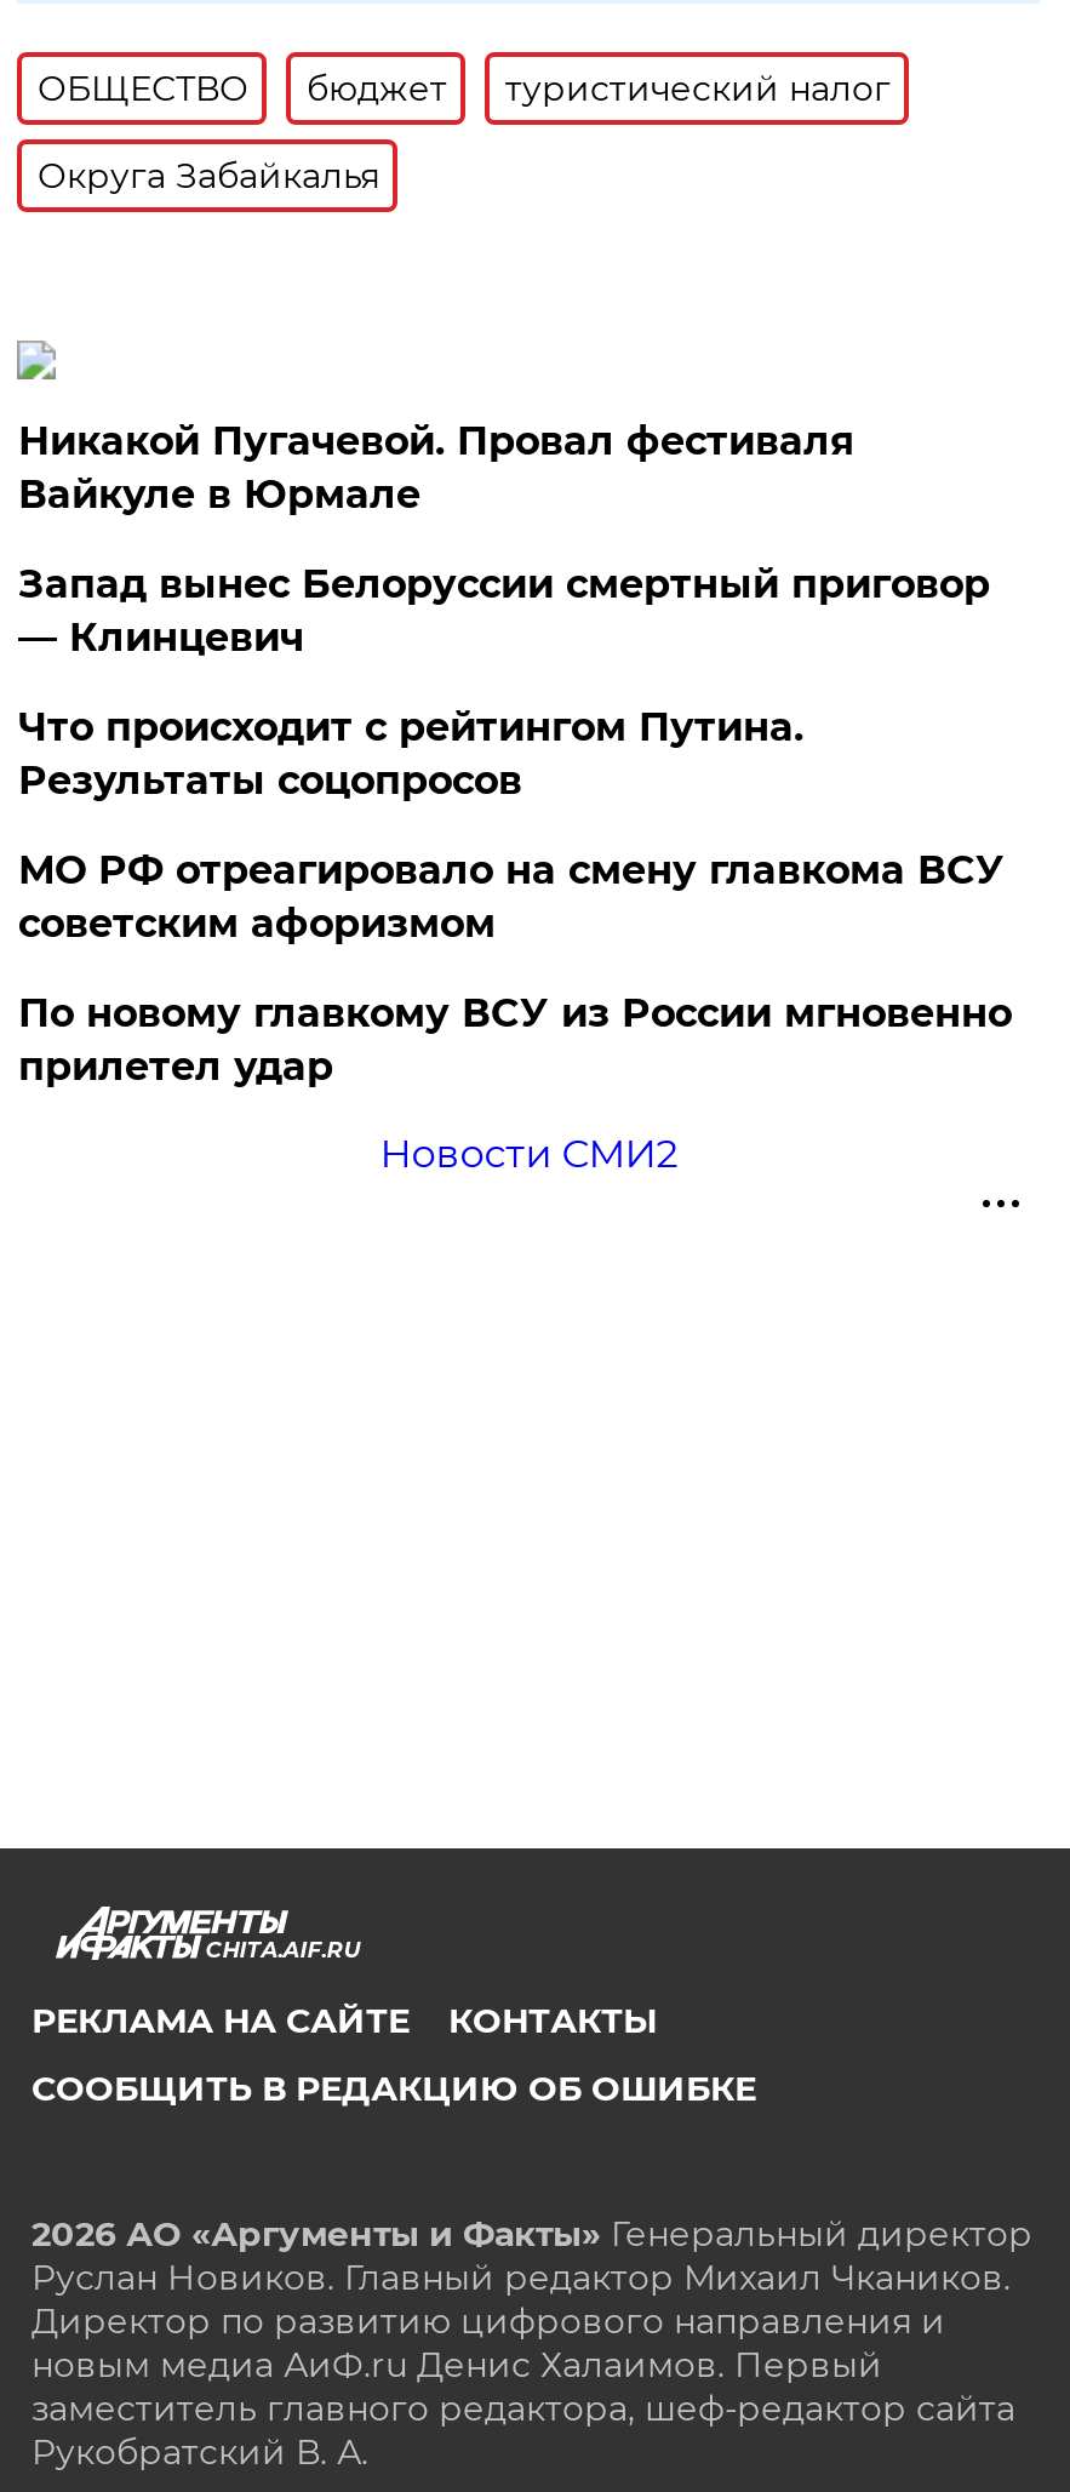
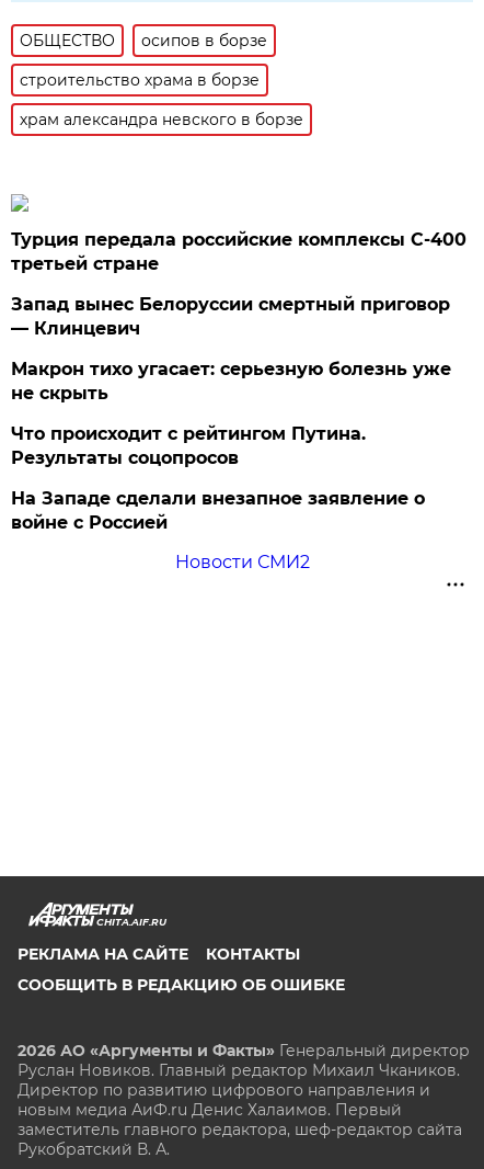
- бюджет
- туристический налог
- Округа Забайкалья
+ осипов в борзе
+ строительство храма в борзе
+ храм александра невского в борзе

- Никакой Пугачевой. Провал фестиваля
- Вайкуле в Юрмале
+ Турция передала российские комплексы С-400
+ третьей стране

+ Макрон тихо угасает: серьезную болезнь уже
+ не скрыть

moved down: Что происходит с рейтингом Путина. | Результаты соцопросов

- МО РФ отреагировало на смену главкома ВСУ
- советским афоризмом
- По новому главкому ВСУ из России мгновенно
- прилетел удар
+ На Западе сделали внезапное заявление о
+ войне с Россией
